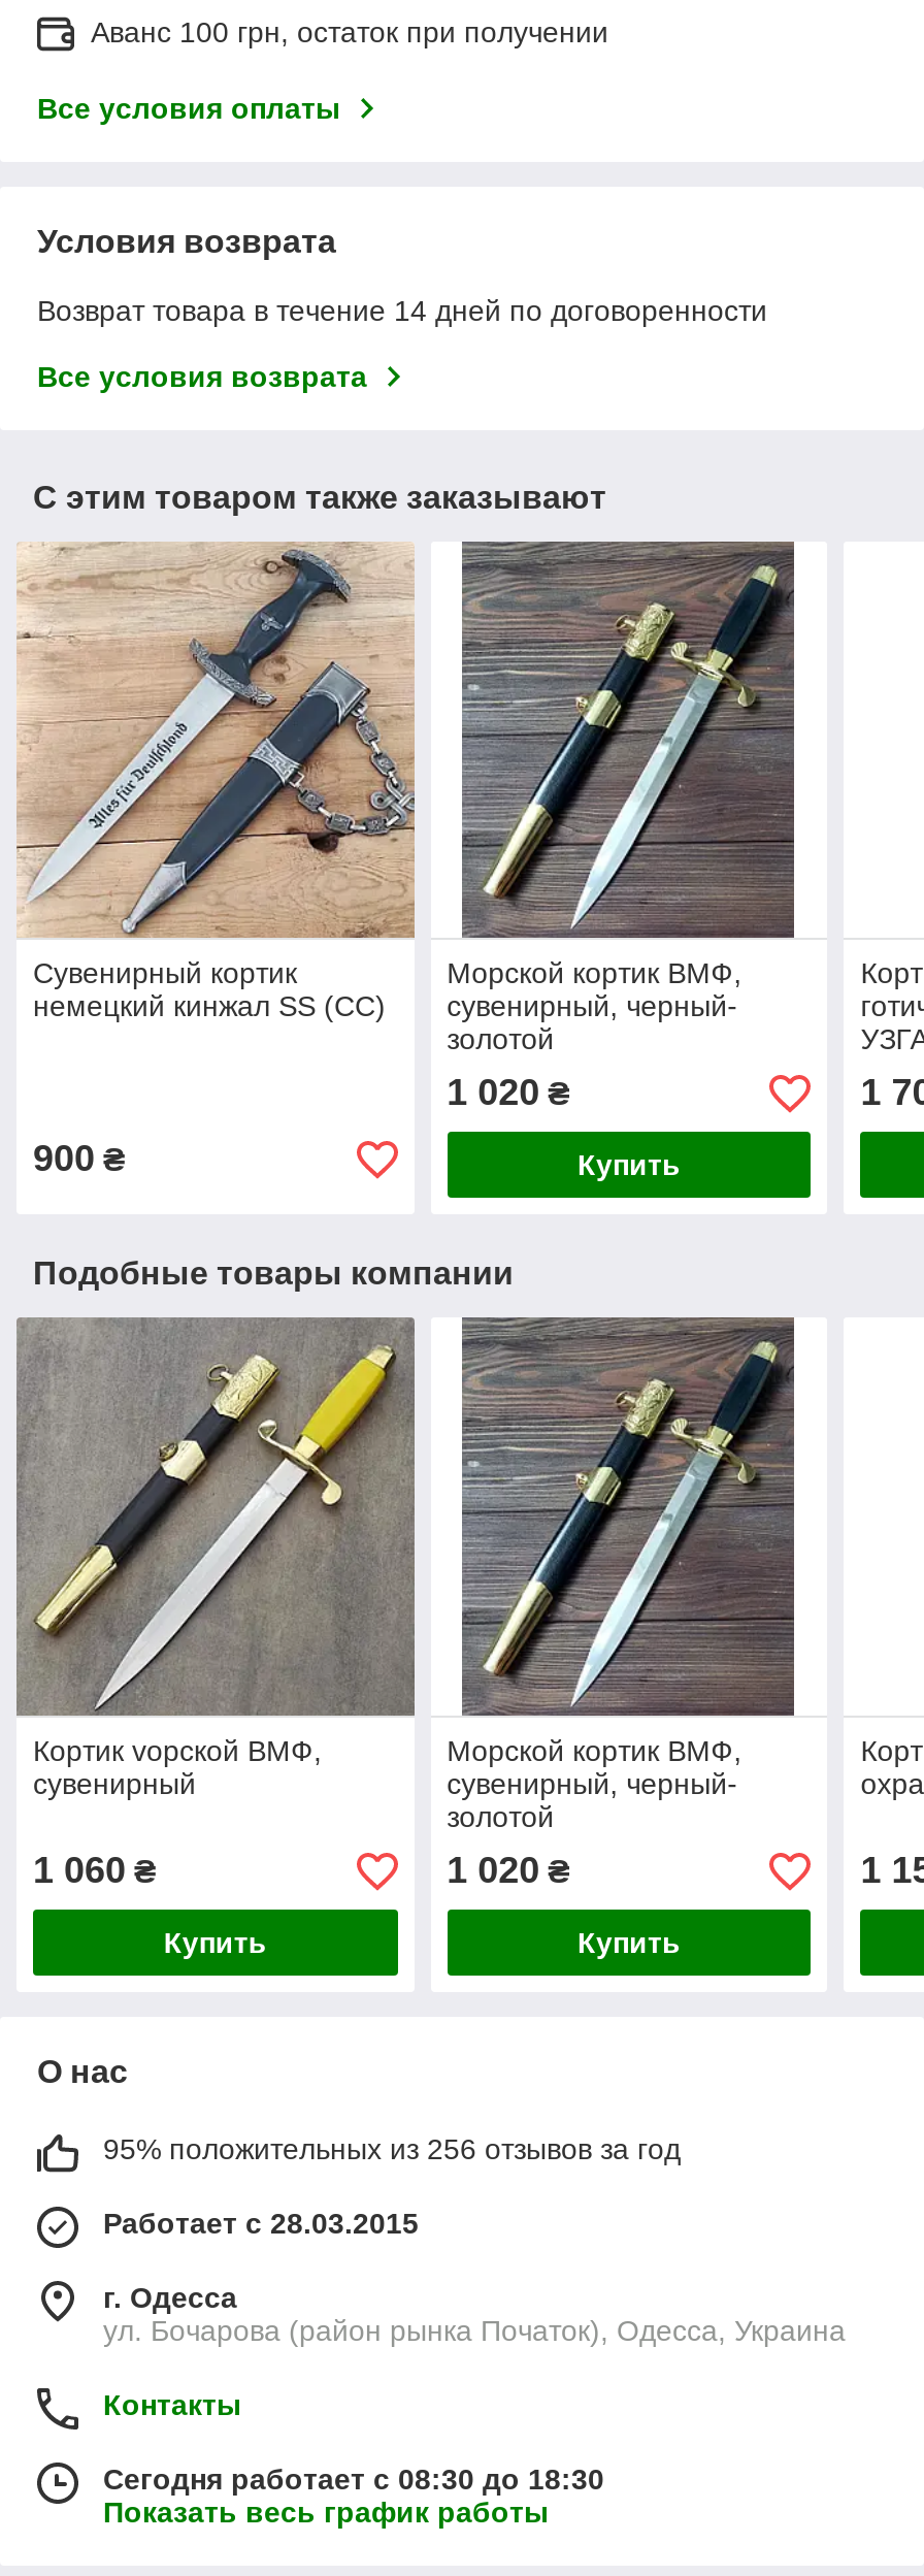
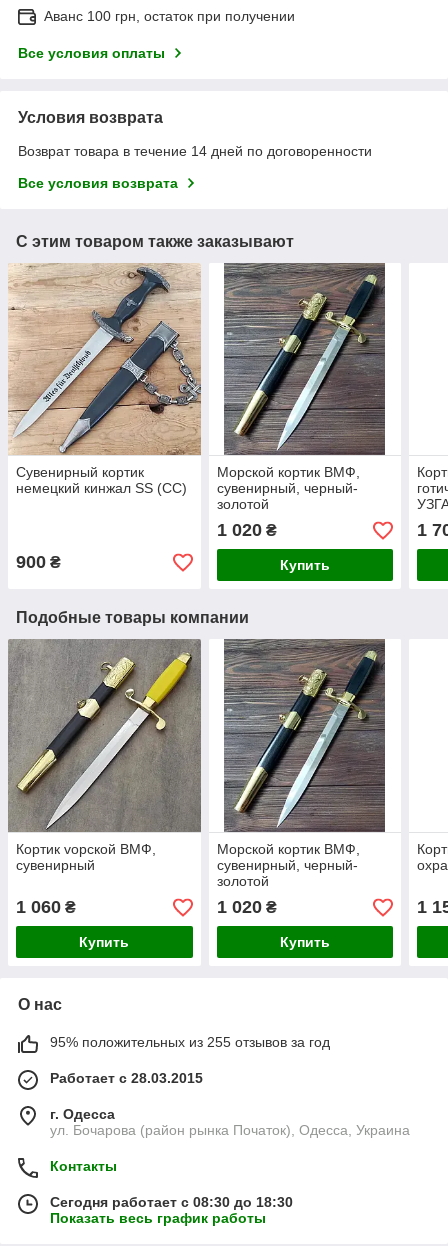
- 95% положительных из 256 отзывов за год
+ 95% положительных из 255 отзывов за год
